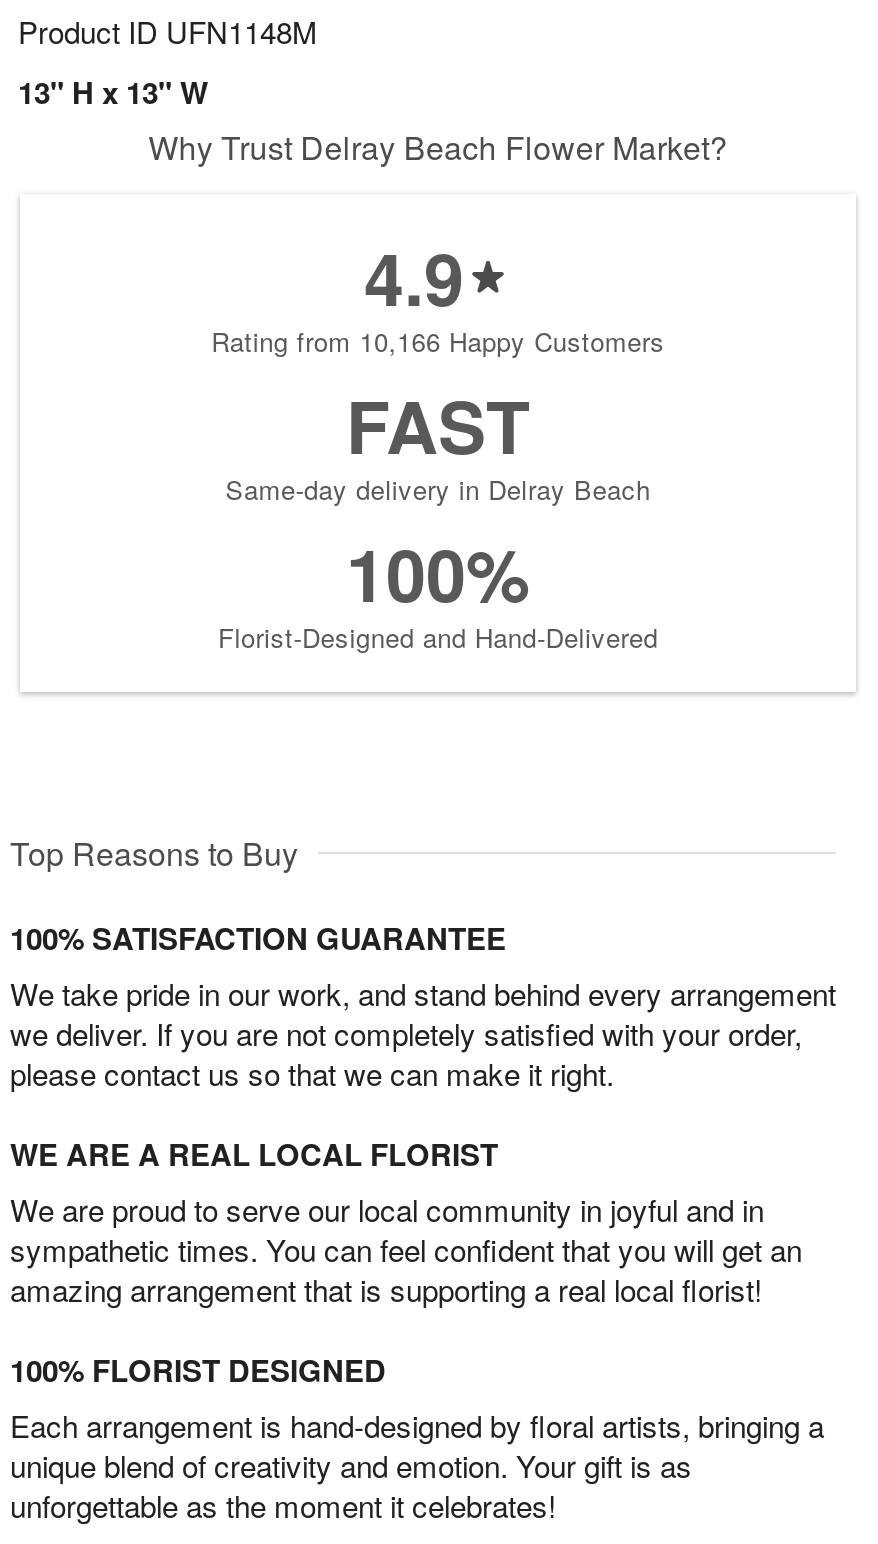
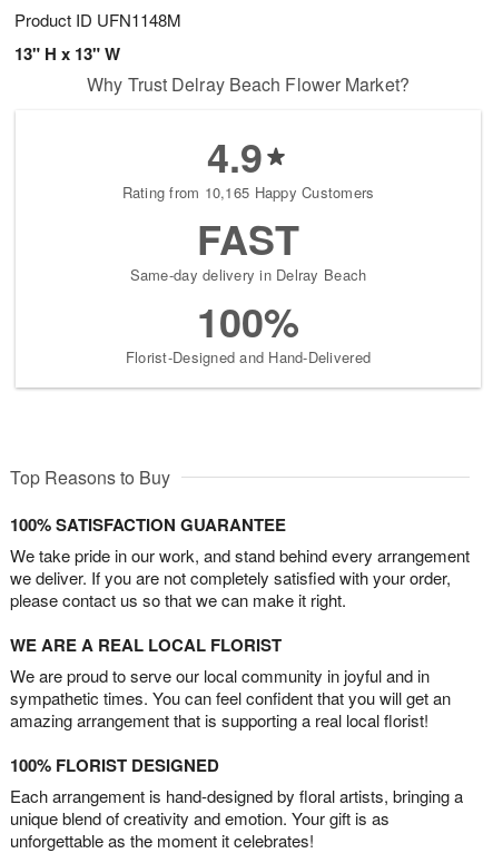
- Rating from 10,166 Happy Customers
+ Rating from 10,165 Happy Customers
